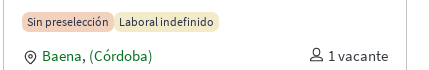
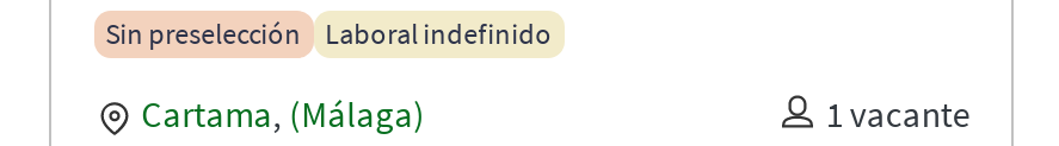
- Baena, (Córdoba)
+ Cartama, (Málaga)
